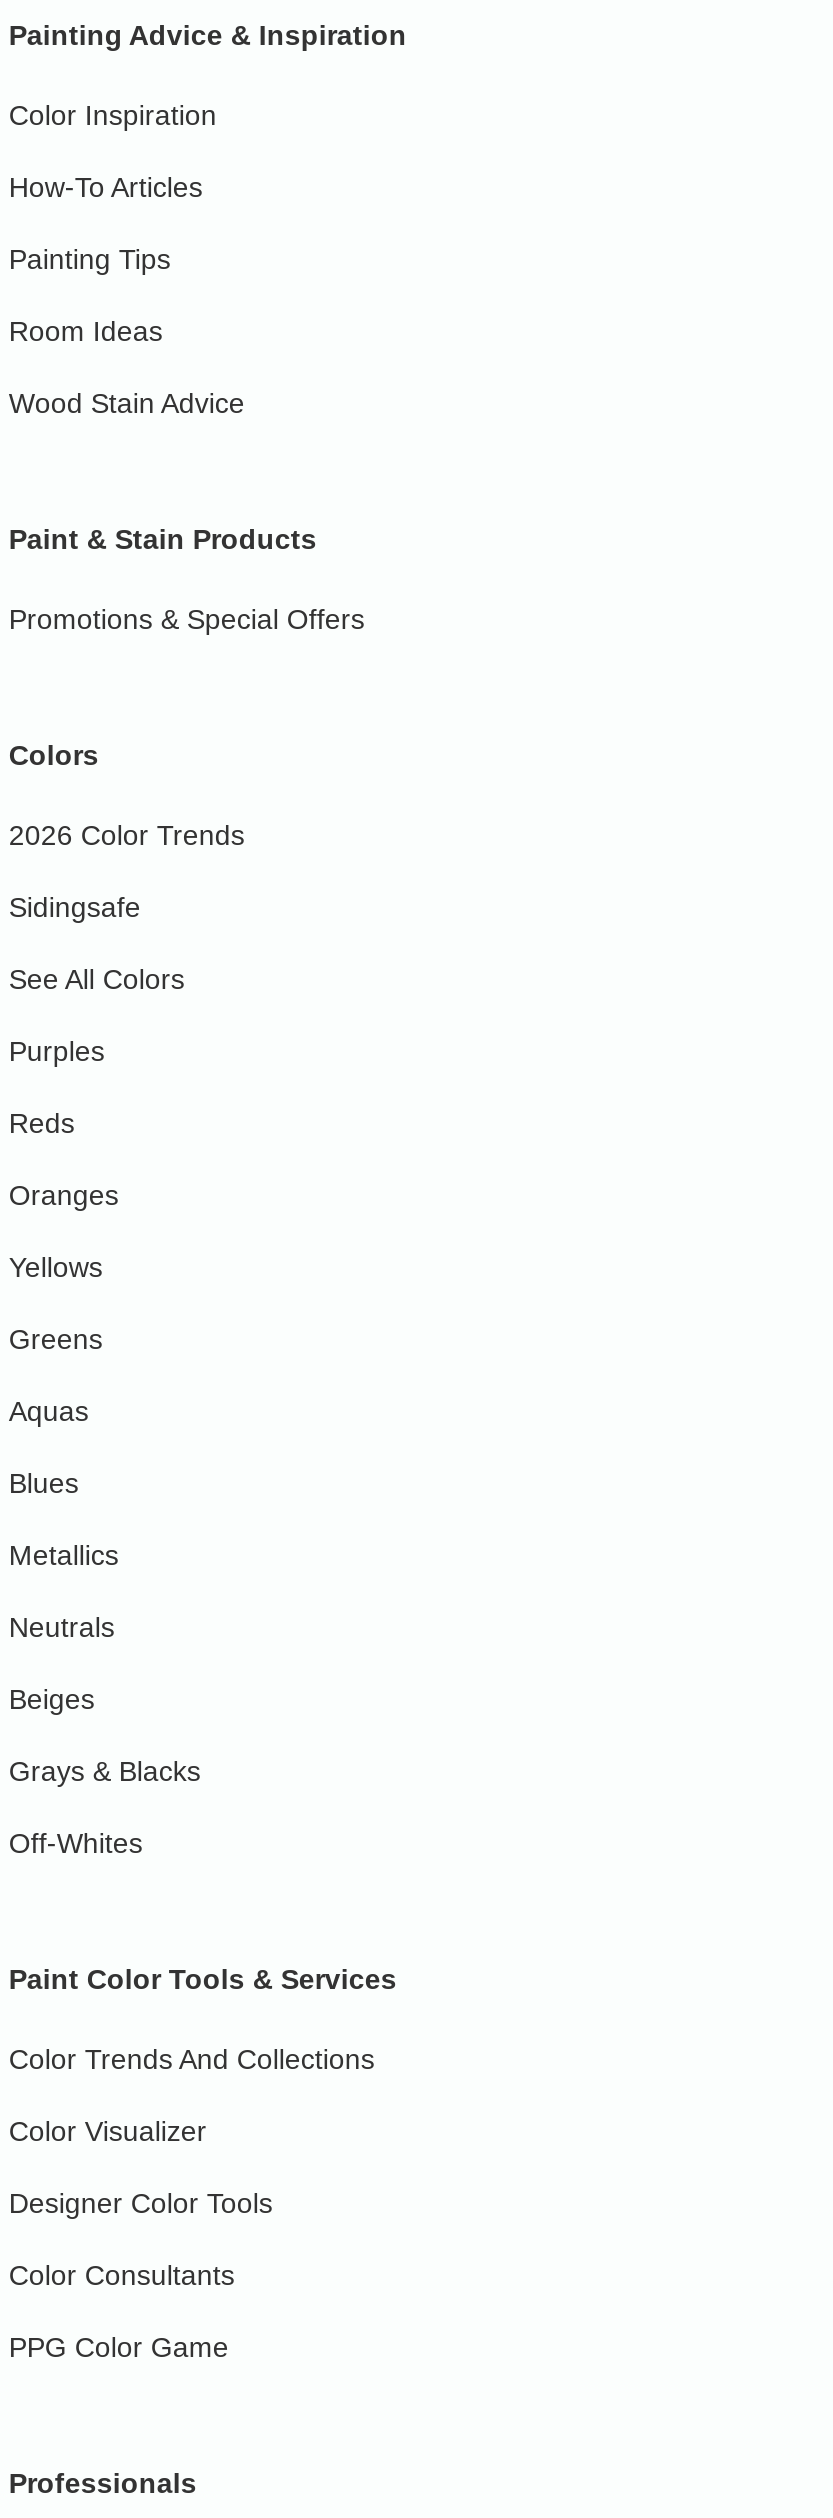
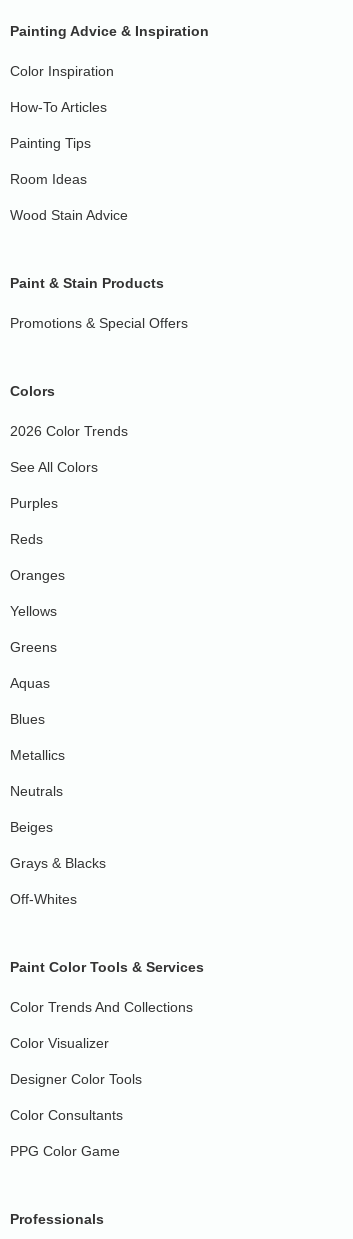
- Sidingsafe
